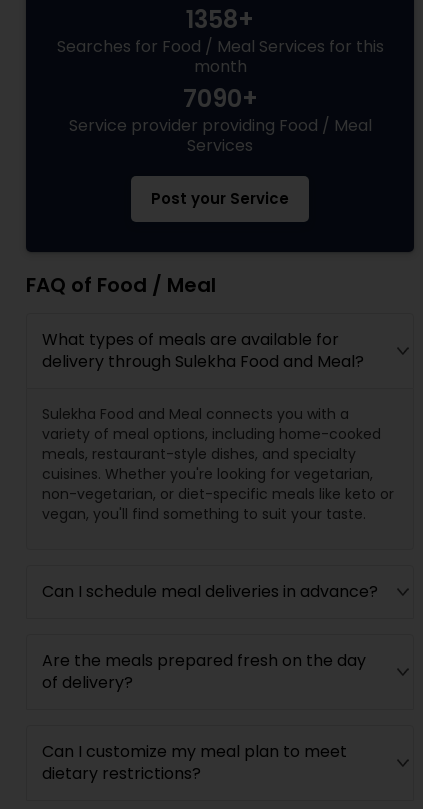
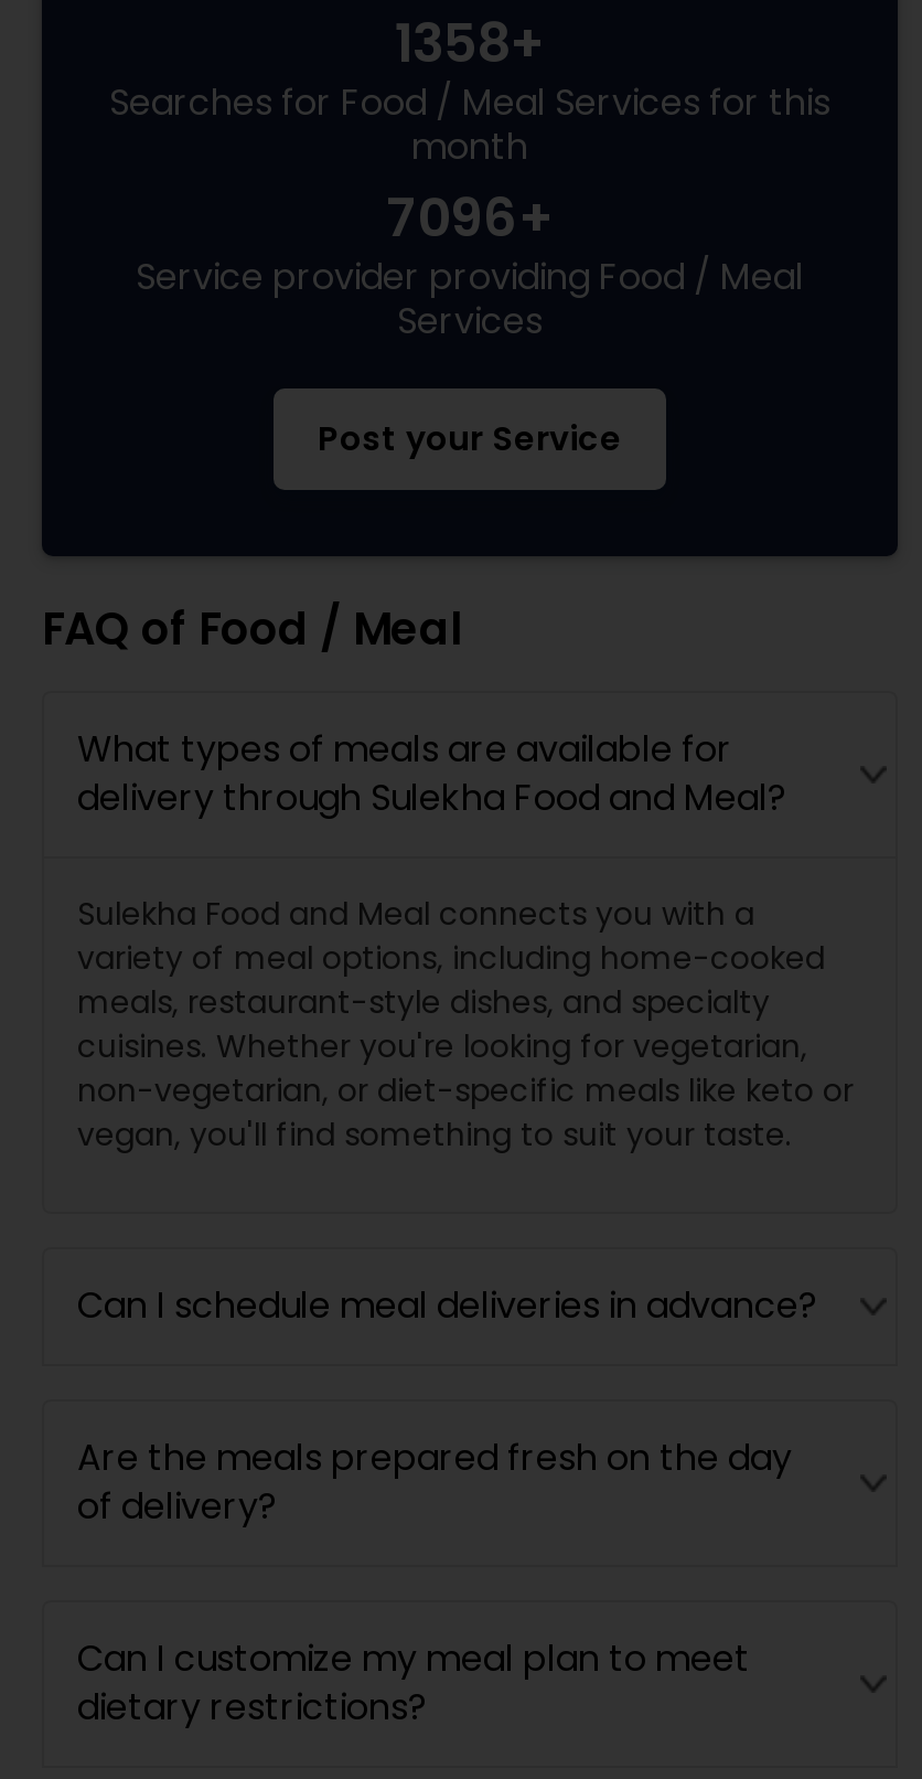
- 7090+
+ 7096+
